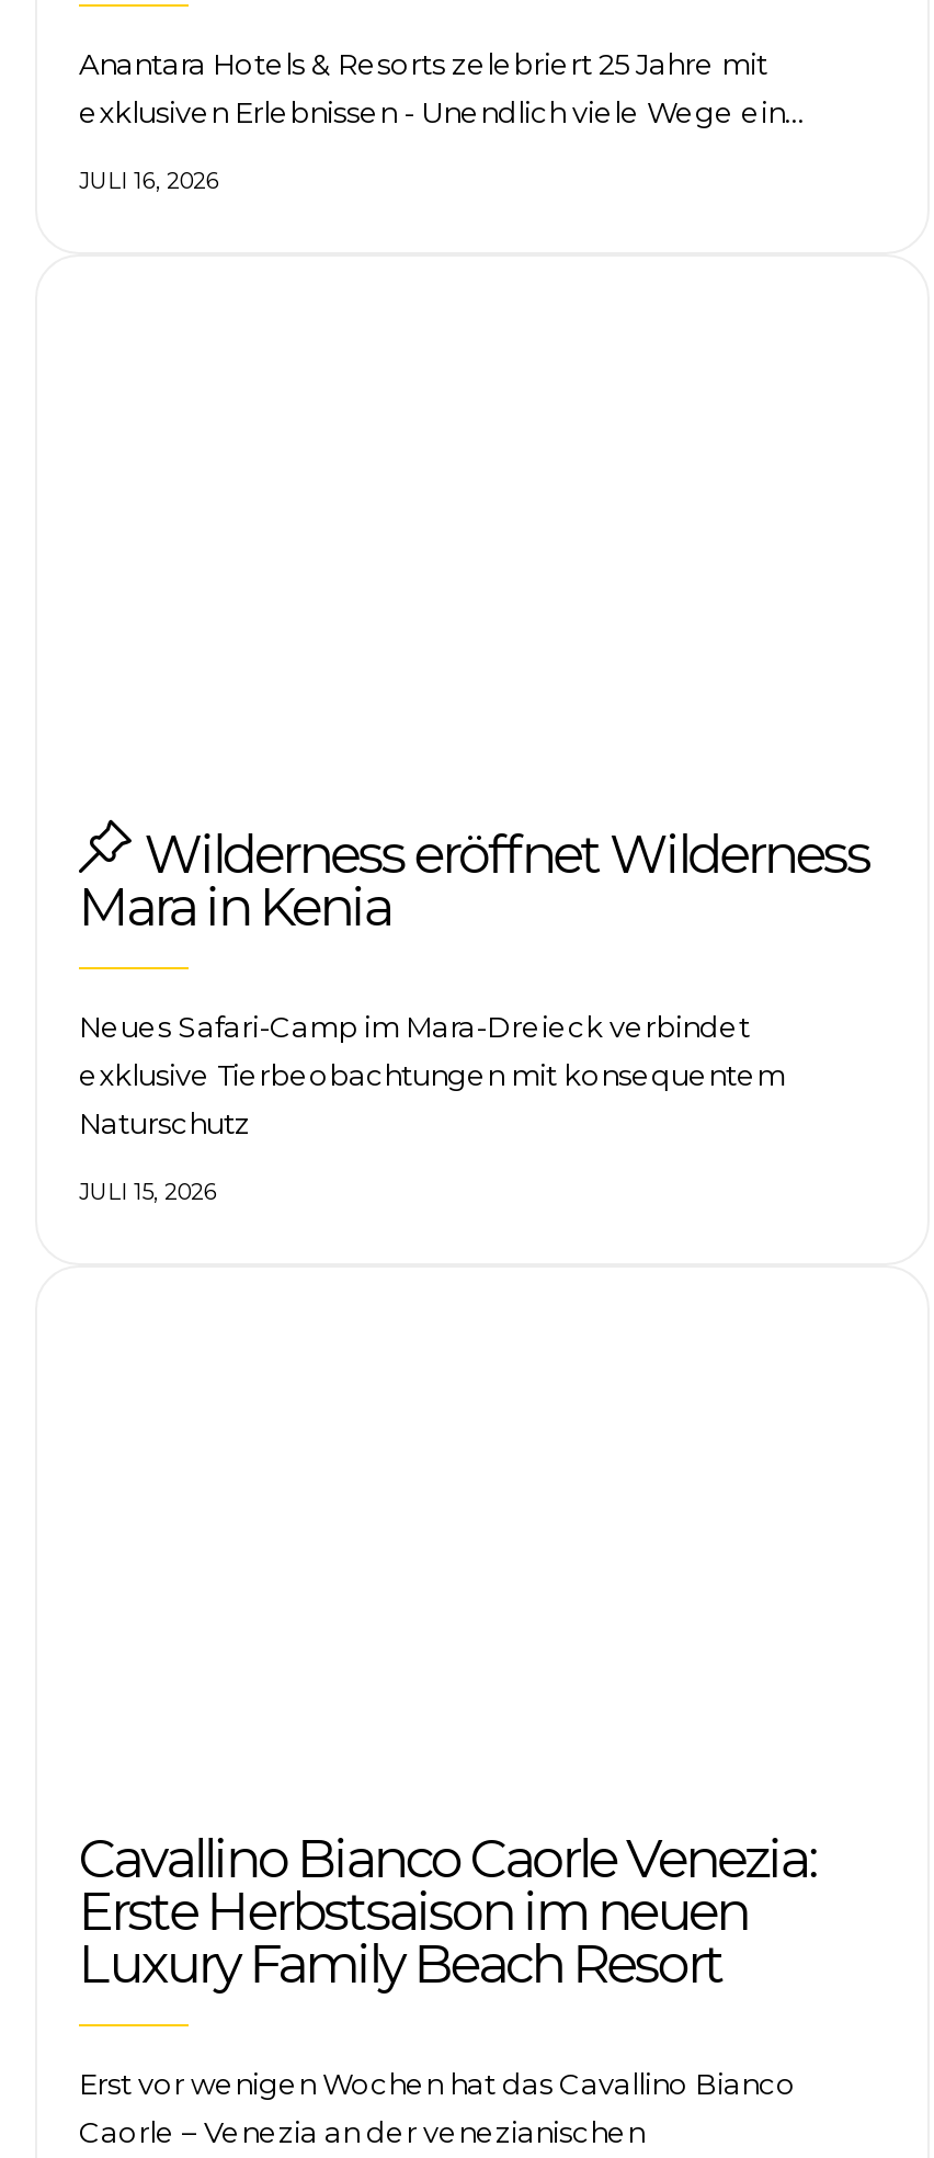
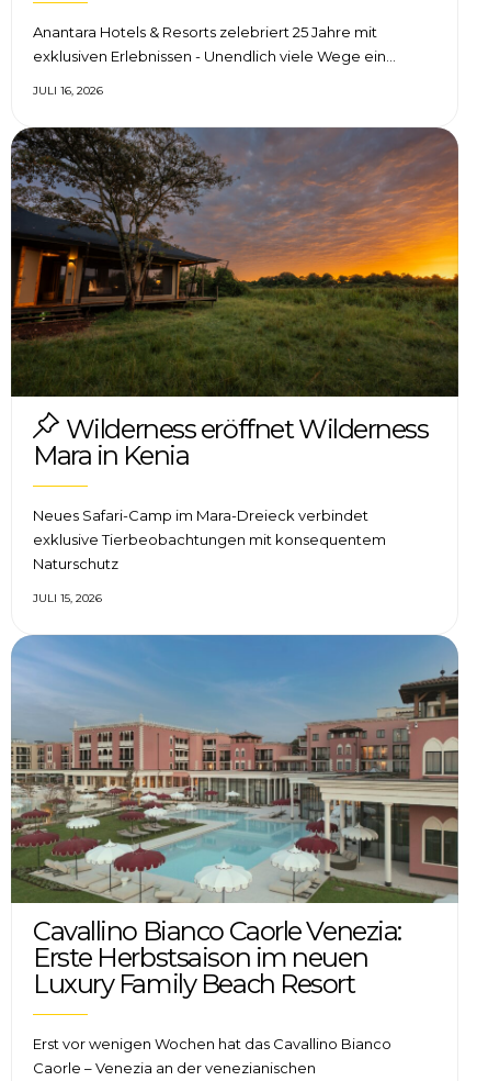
+ [image]

+ [image]
